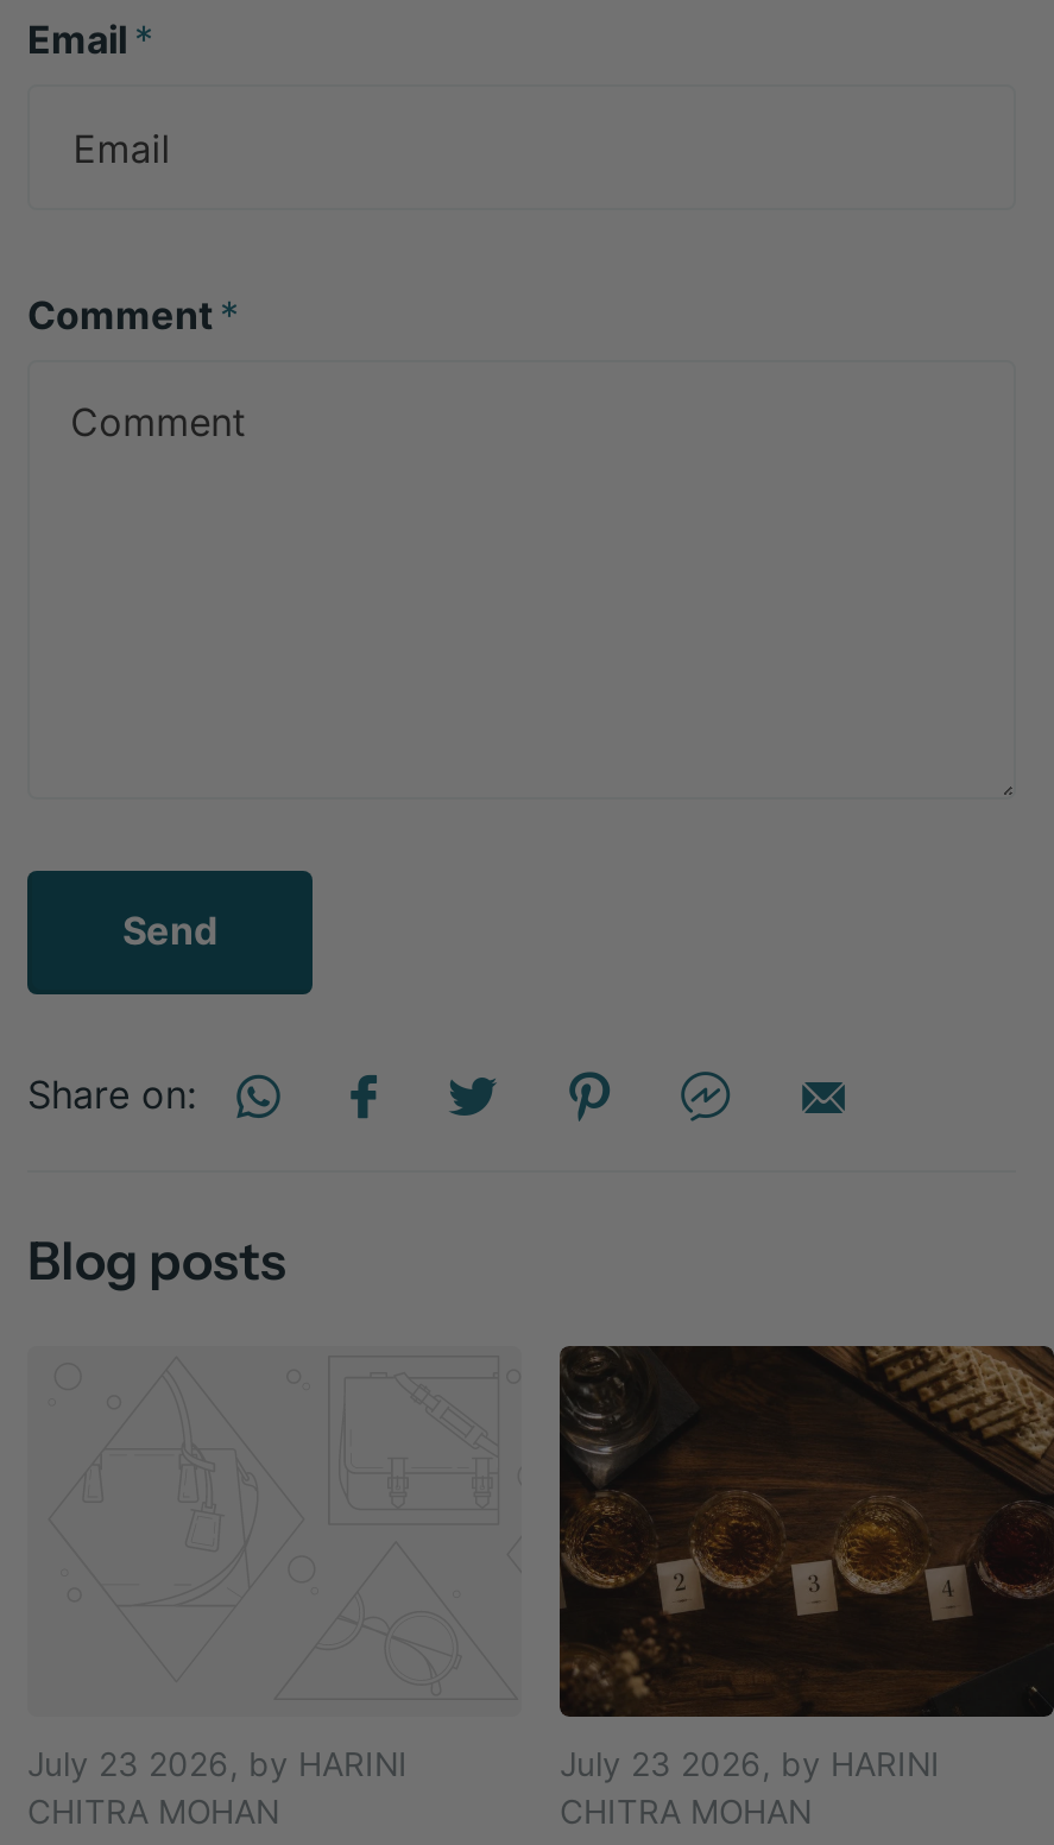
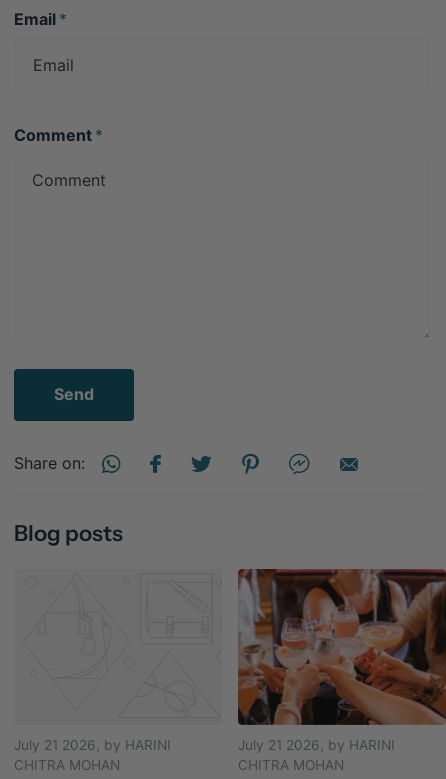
- [image]
- July 23 2026, by HARINI
+ [image]
+ July 21 2026, by HARINI

- July 23 2026, by HARINI
+ July 21 2026, by HARINI
